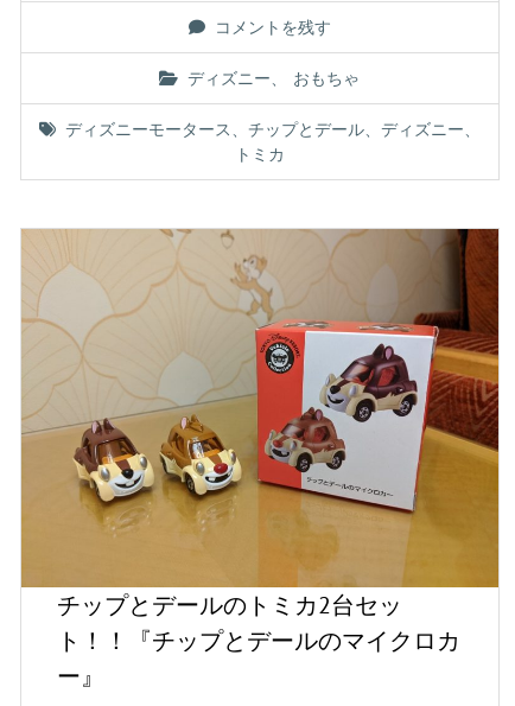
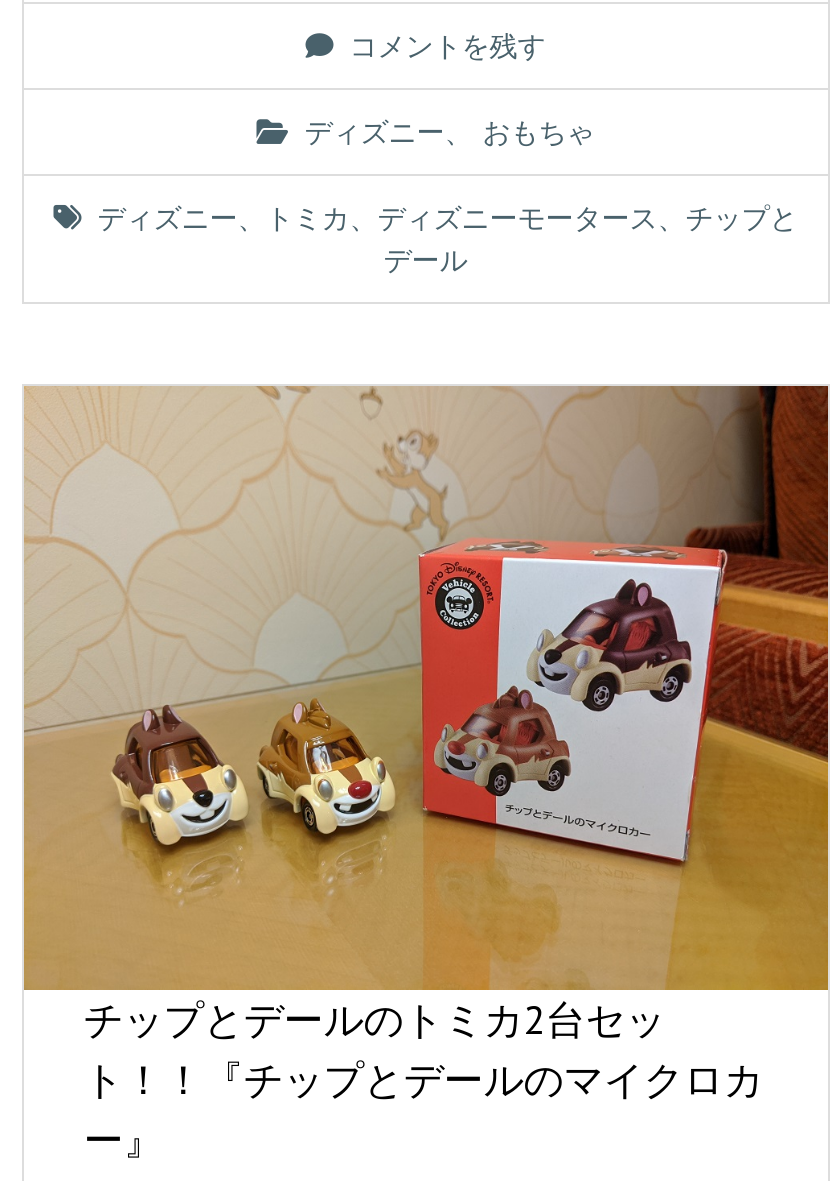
- ディズニーモータース、チップとデール、ディズニー、
- トミカ
+ ディズニー、トミカ、ディズニーモータース、チップと
+ デール
